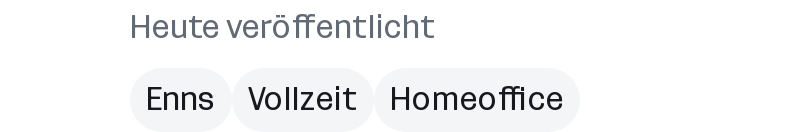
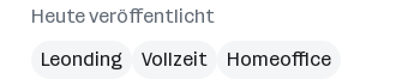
- Enns
+ Leonding
